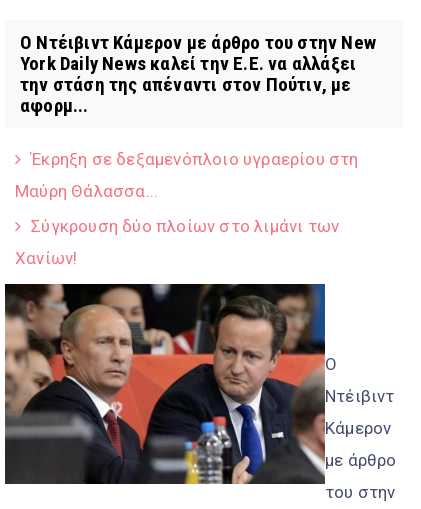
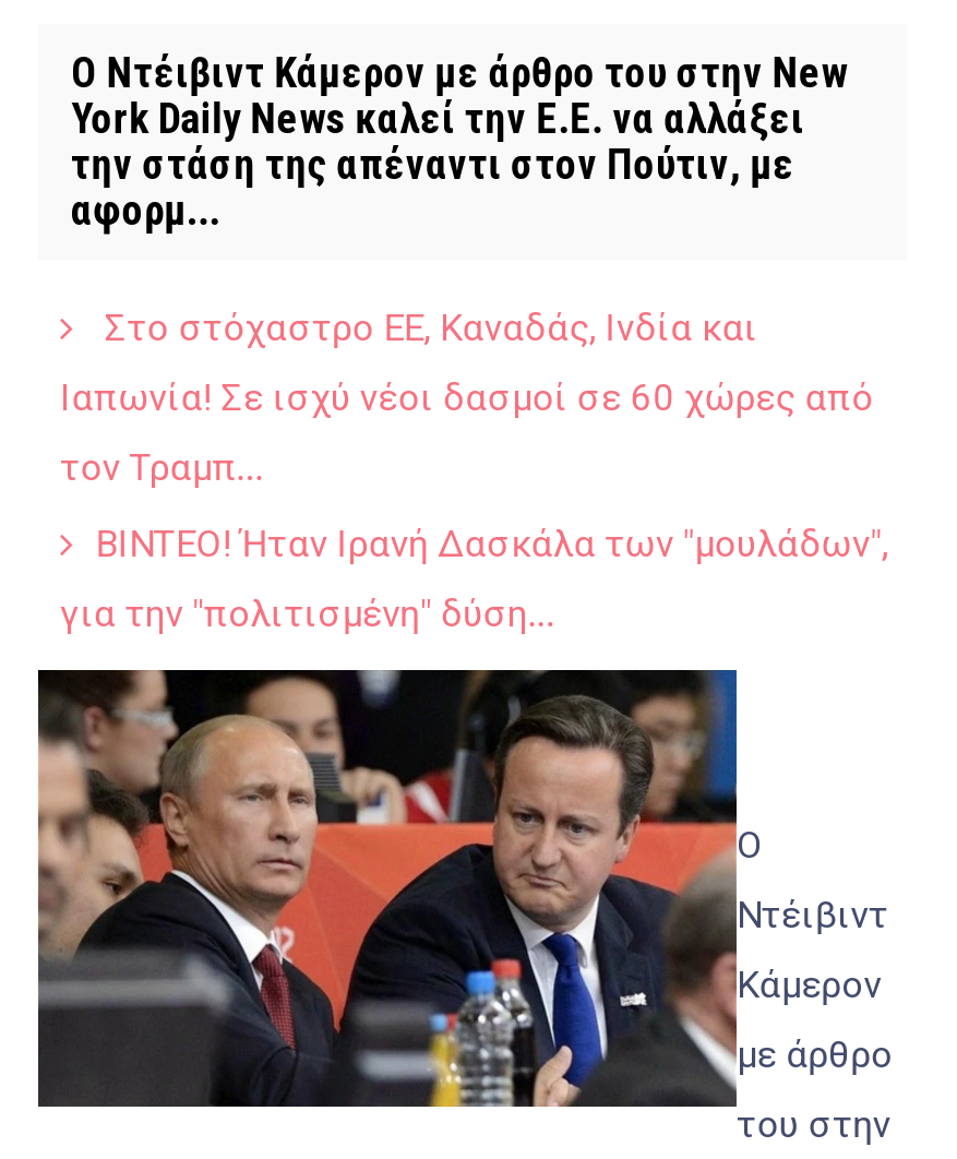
- Έκρηξη σε δεξαμενόπλοιο υγραερίου στη
- Μαύρη Θάλασσα...
- Σύγκρουση δύο πλοίων στο λιμάνι των
- Χανίων!
+ Στο στόχαστρο ΕΕ, Καναδάς, Ινδία και
+ Ιαπωνία! Σε ισχύ νέοι δασμοί σε 60 χώρες από
+ τον Τραμπ...
+ ΒΙΝΤΕΟ! Ήταν Ιρανή Δασκάλα των "μουλάδων",
+ για την "πολιτισμένη" δύση...
